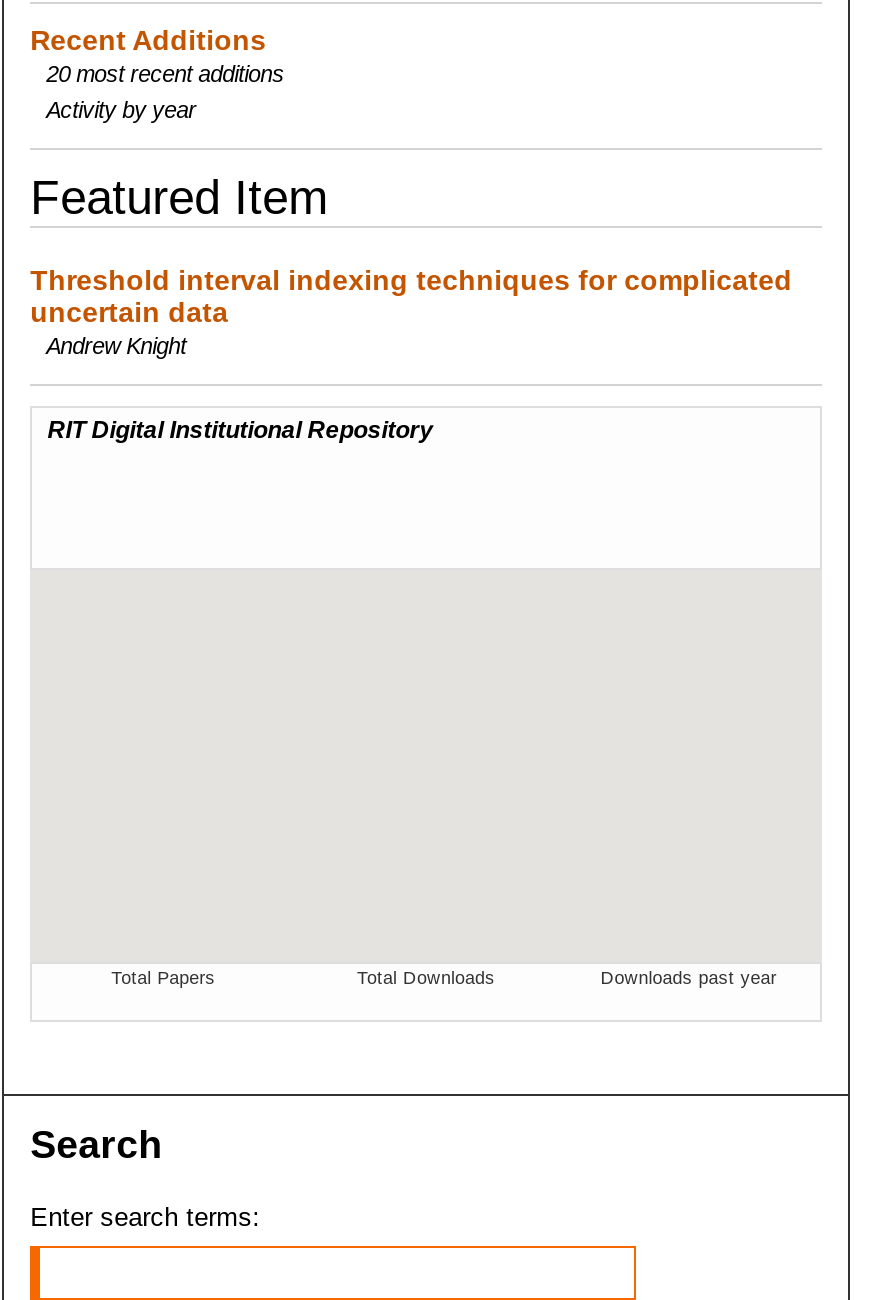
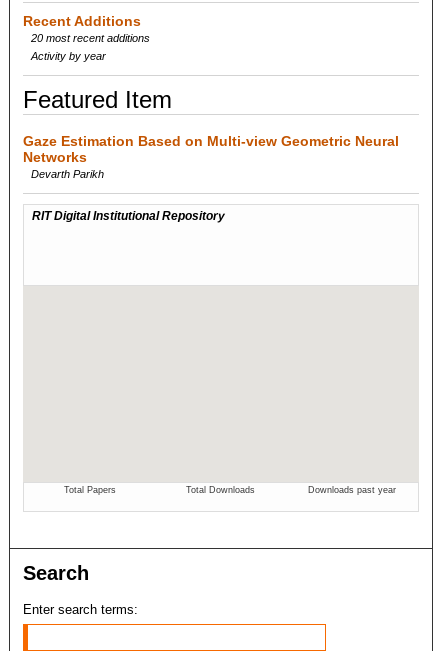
- Threshold interval indexing techniques for complicated
- uncertain data
- Andrew Knight
+ Gaze Estimation Based on Multi-view Geometric Neural
+ Networks
+ Devarth Parikh
